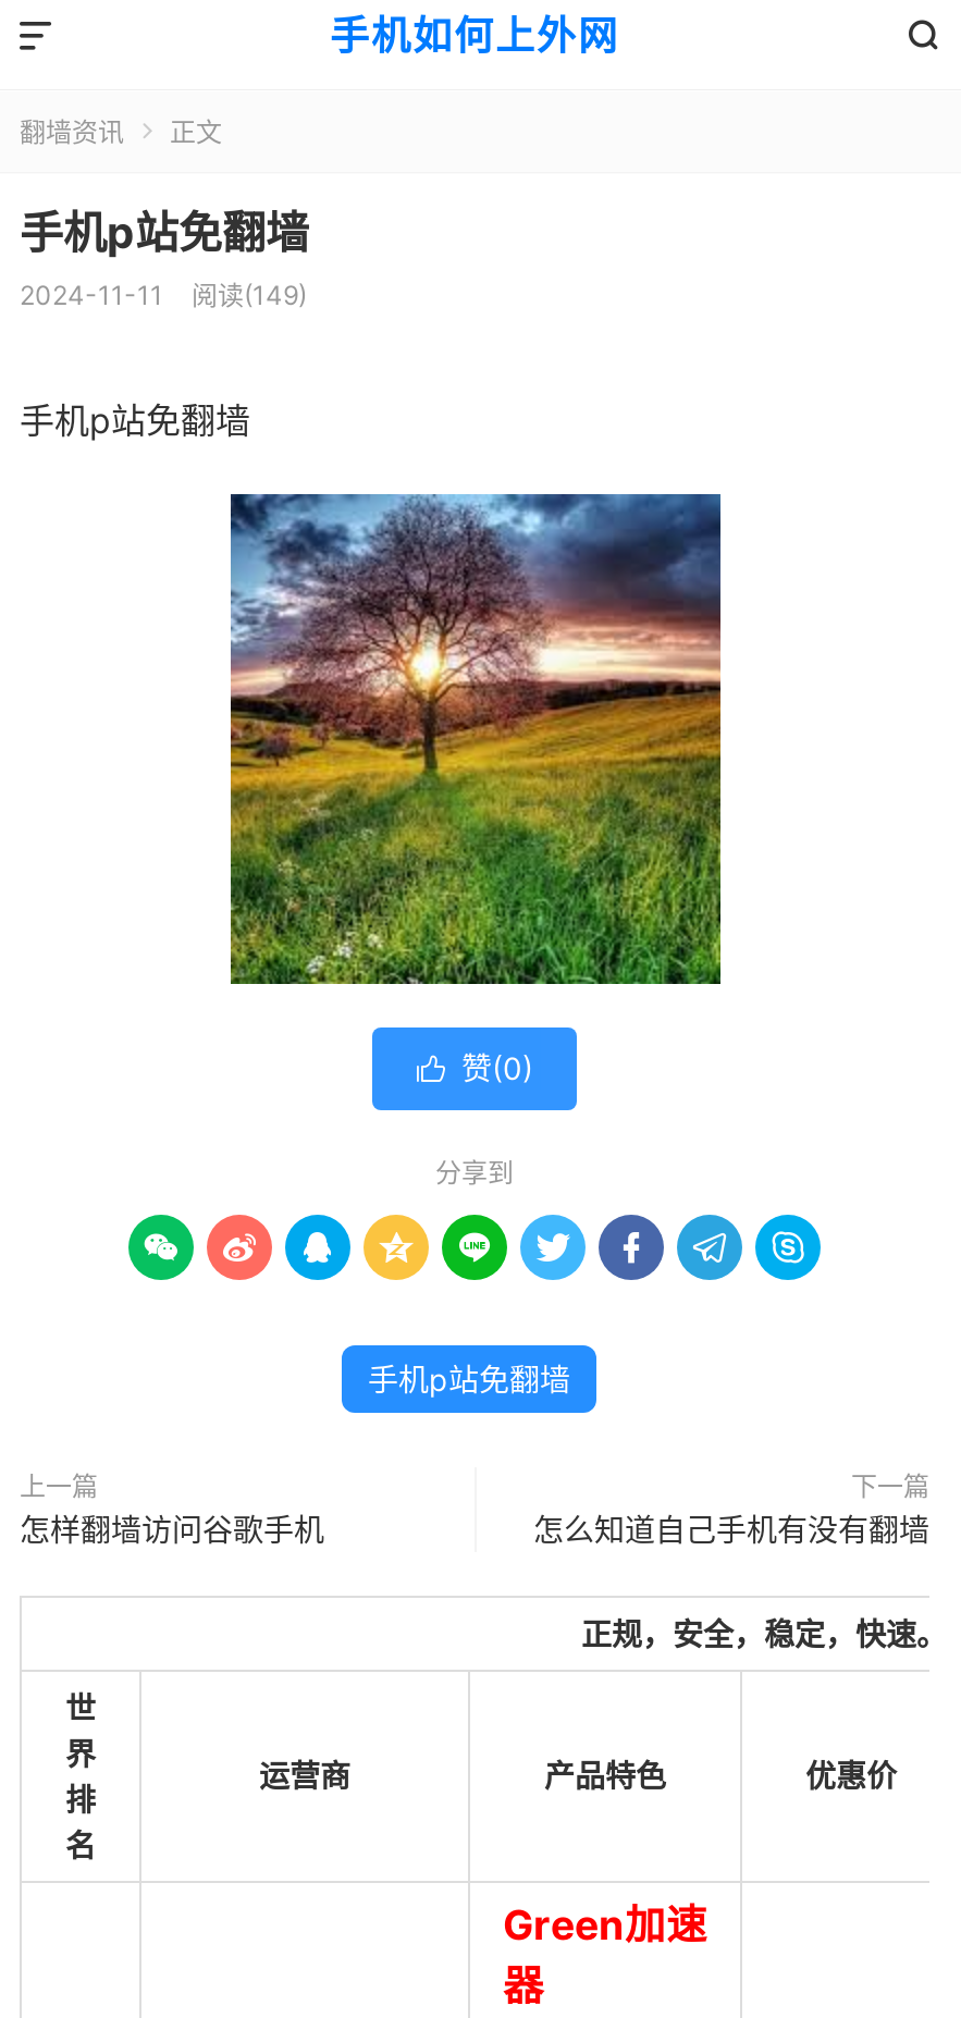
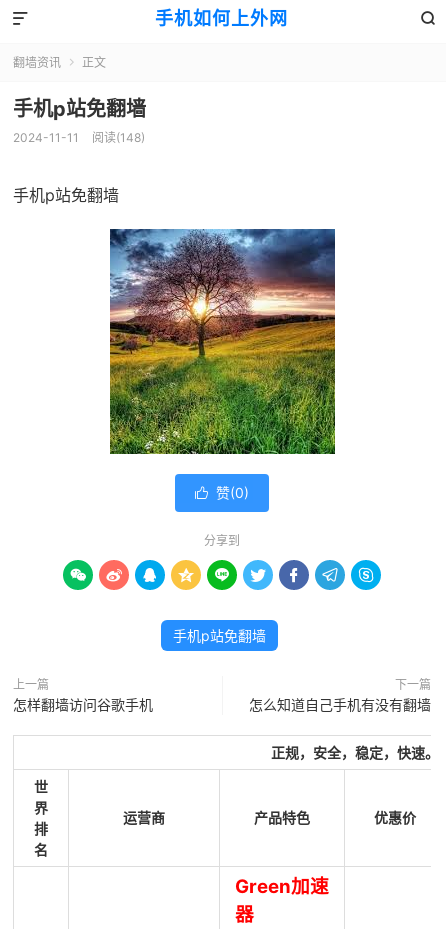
- 2024-11-11 阅读(149)
+ 2024-11-11 阅读(148)
